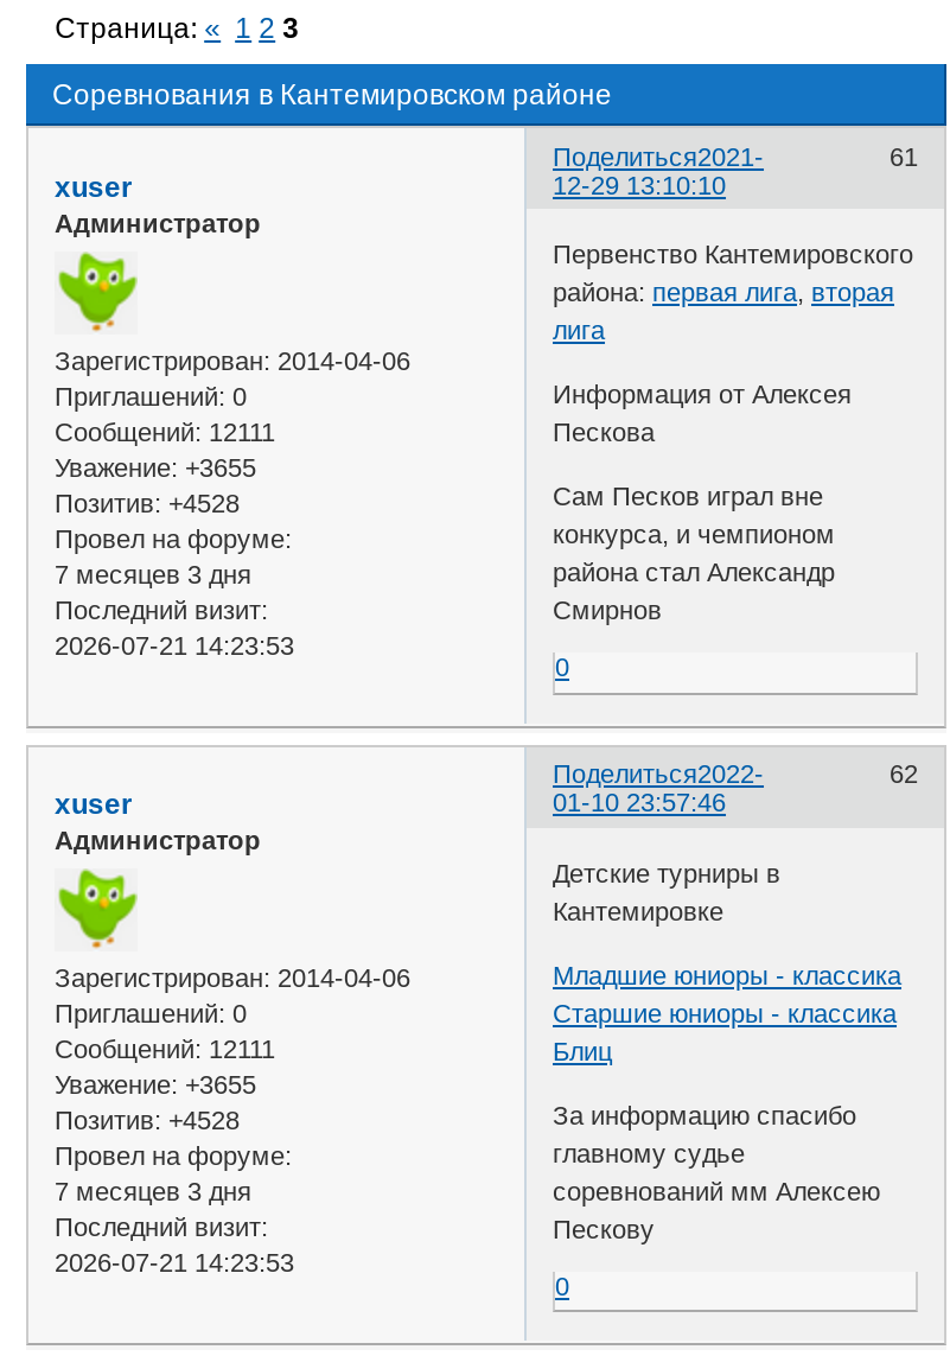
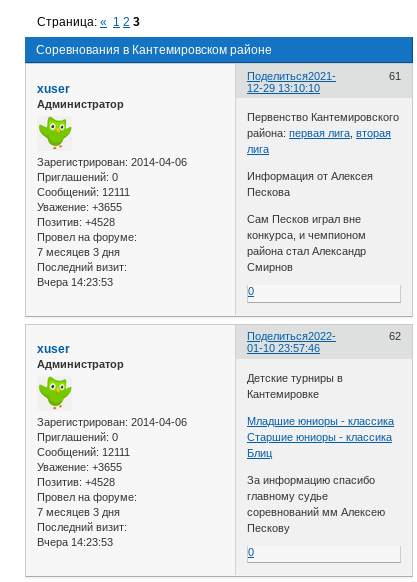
- 2026-07-21 14:23:53
+ Вчера 14:23:53

- 2026-07-21 14:23:53
+ Вчера 14:23:53
